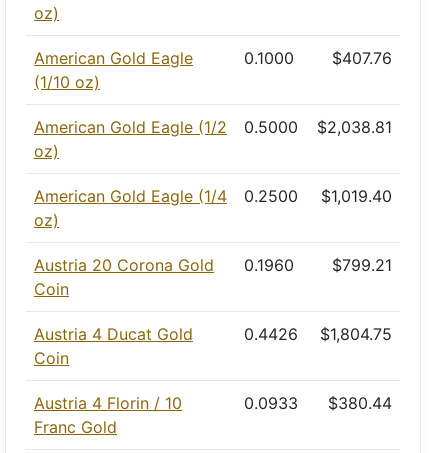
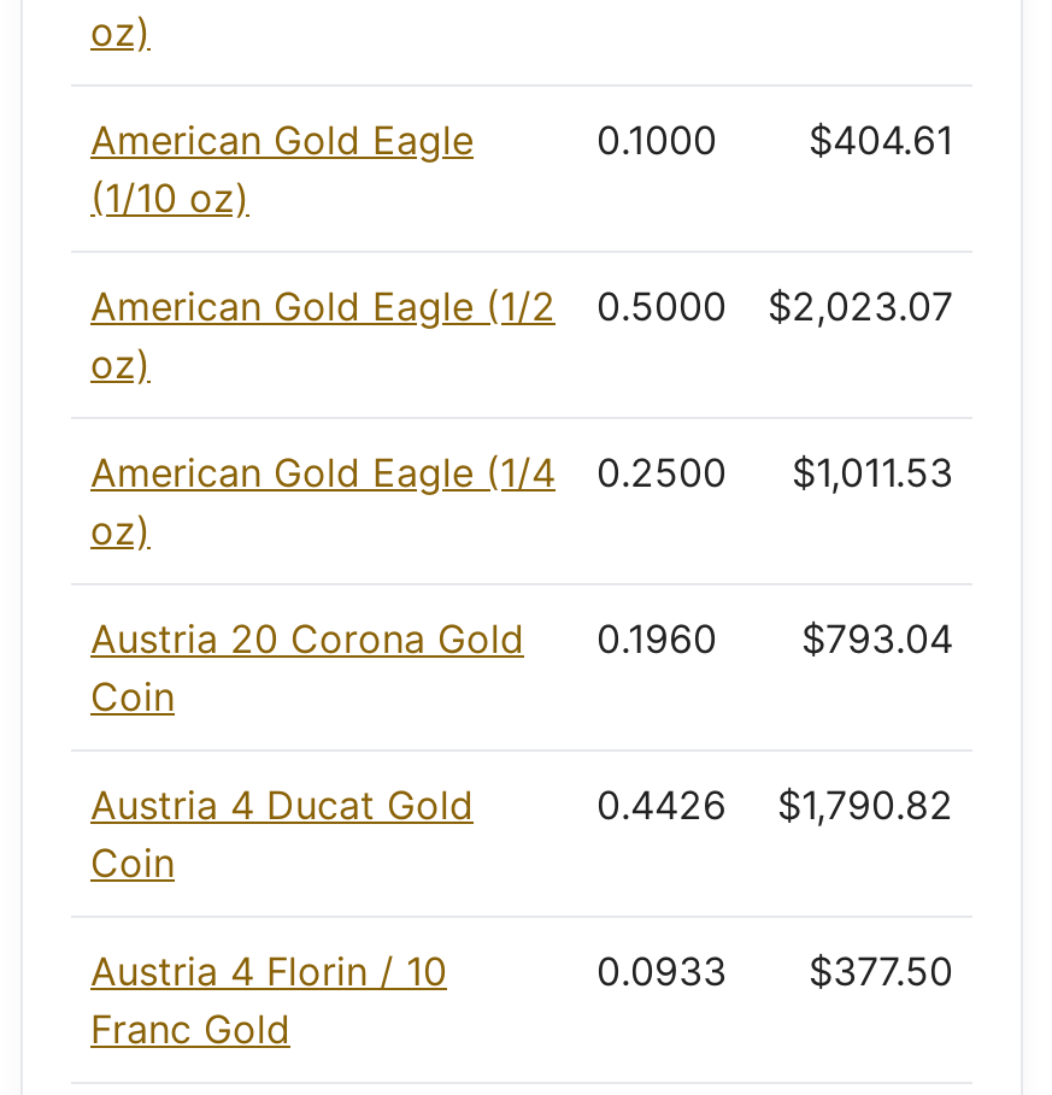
- 0.1000 $407.76
+ 0.1000 $404.61

- American Gold Eagle (1/2 0.5000 $2,038.81
+ American Gold Eagle (1/2 0.5000 $2,023.07

- American Gold Eagle (1/4 0.2500 $1,019.40
+ American Gold Eagle (1/4 0.2500 $1,011.53

- Austria 20 Corona Gold 0.1960 $799.21
+ Austria 20 Corona Gold 0.1960 $793.04

- 0.4426 $1,804.75
+ 0.4426 $1,790.82

- 0.0933 $380.44
+ 0.0933 $377.50
